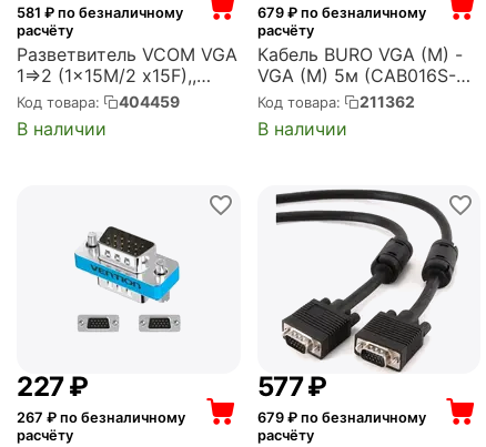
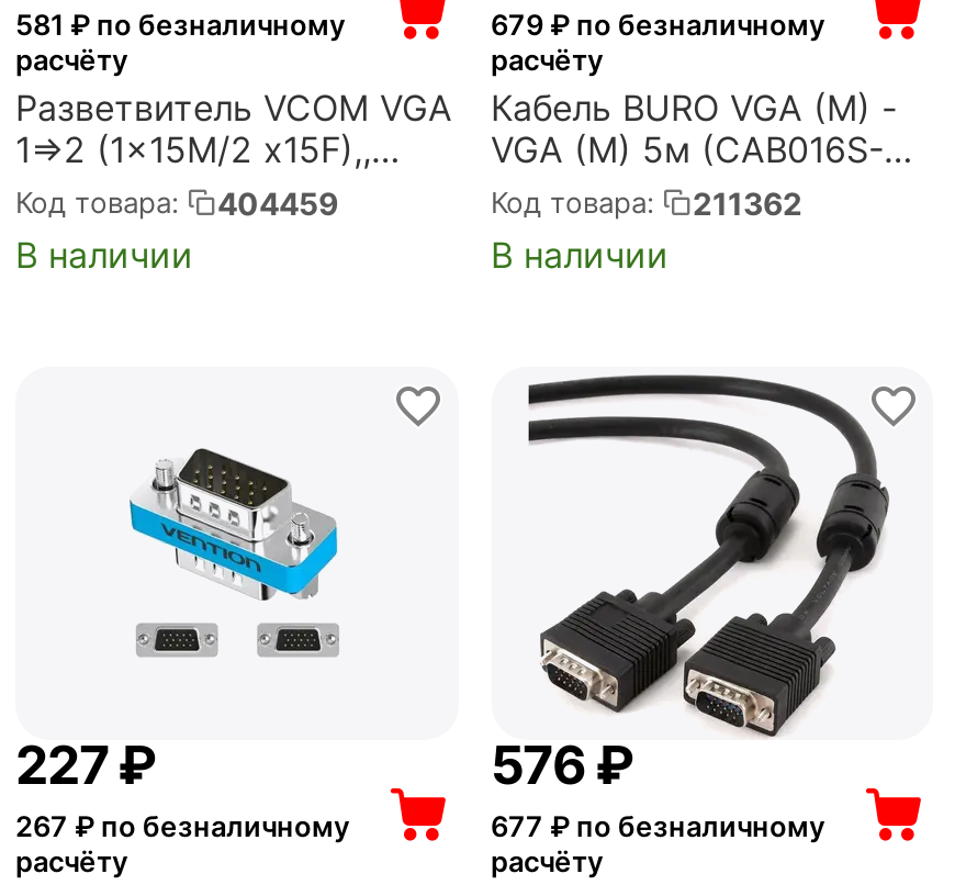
- ‍577‍ ₽
+ ‍576‍ ₽

- 679 ₽ по безналичному
+ 677 ₽ по безналичному
